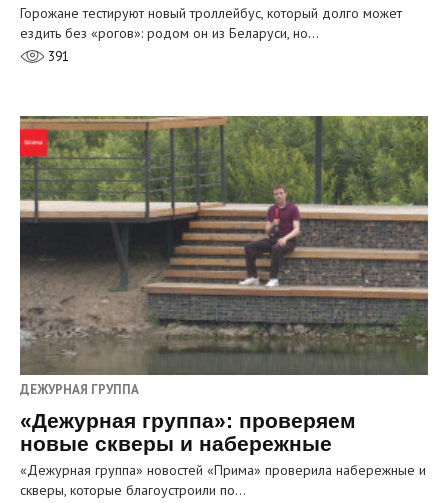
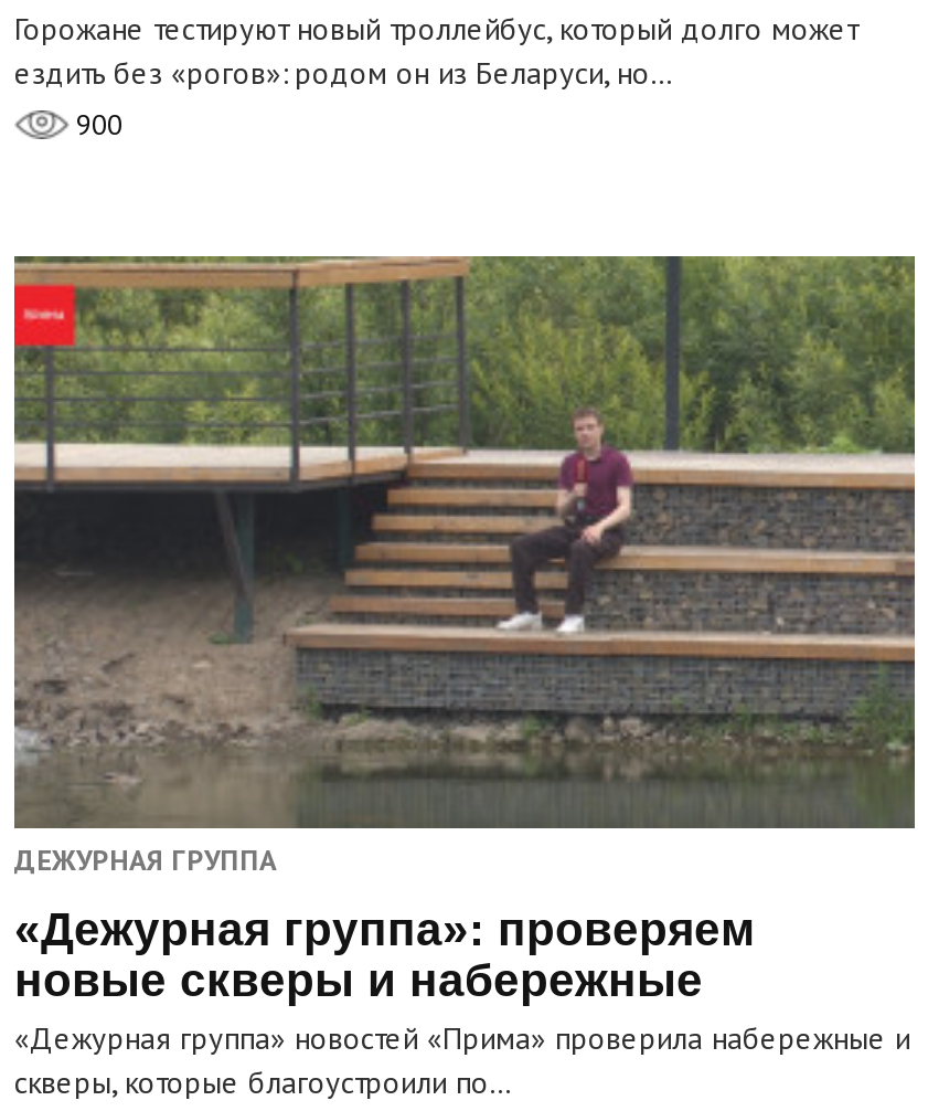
- 391
+ 900
